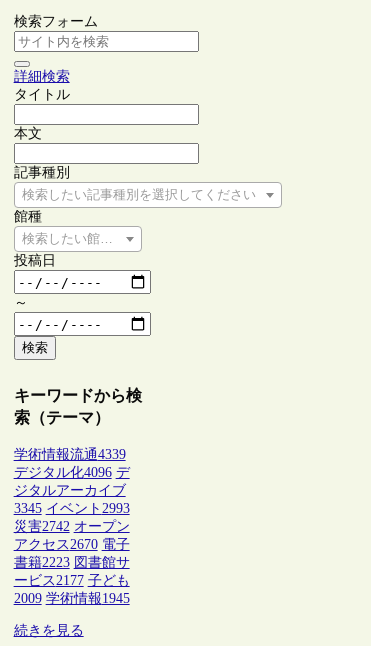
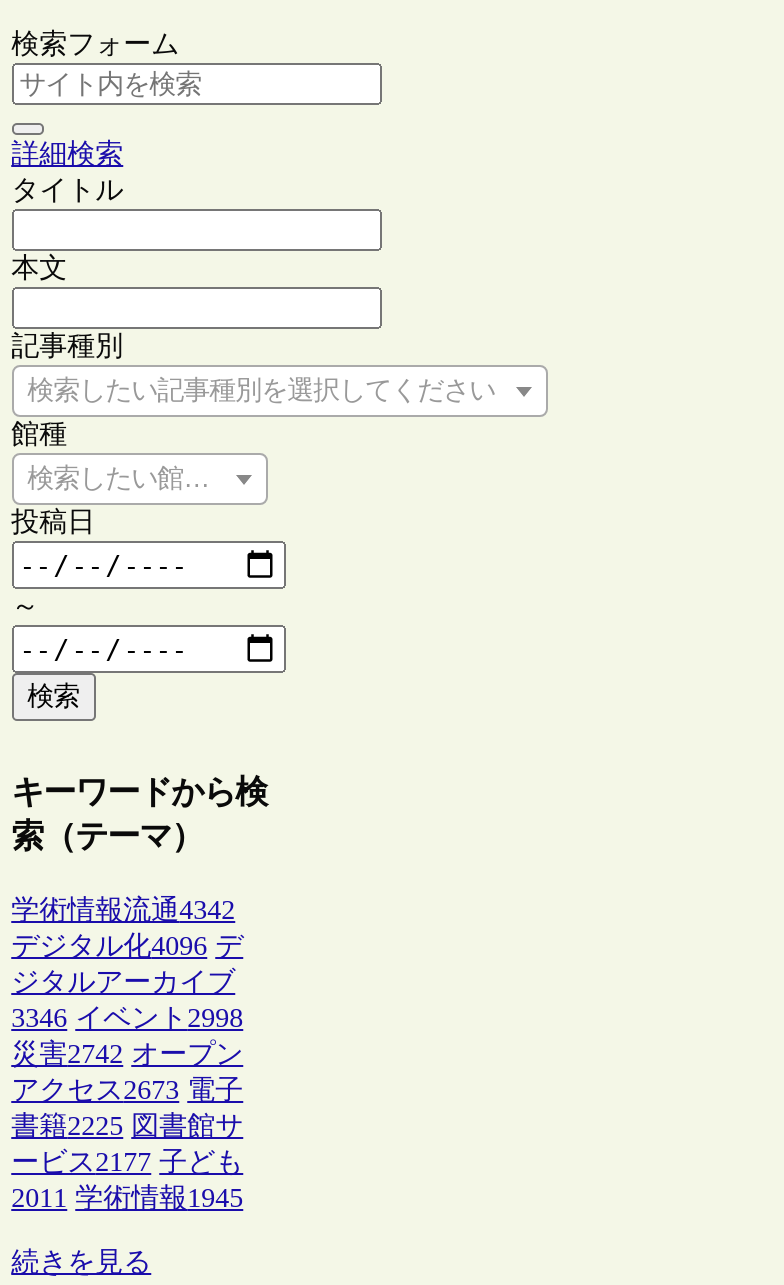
- 学術情報流通4339
+ 学術情報流通4342

- 3345 イベント2993
+ 3346 イベント2998

- アクセス2670 電子
+ アクセス2673 電子

- 書籍2223 図書館サ
+ 書籍2225 図書館サ

- 2009 学術情報1945
+ 2011 学術情報1945
